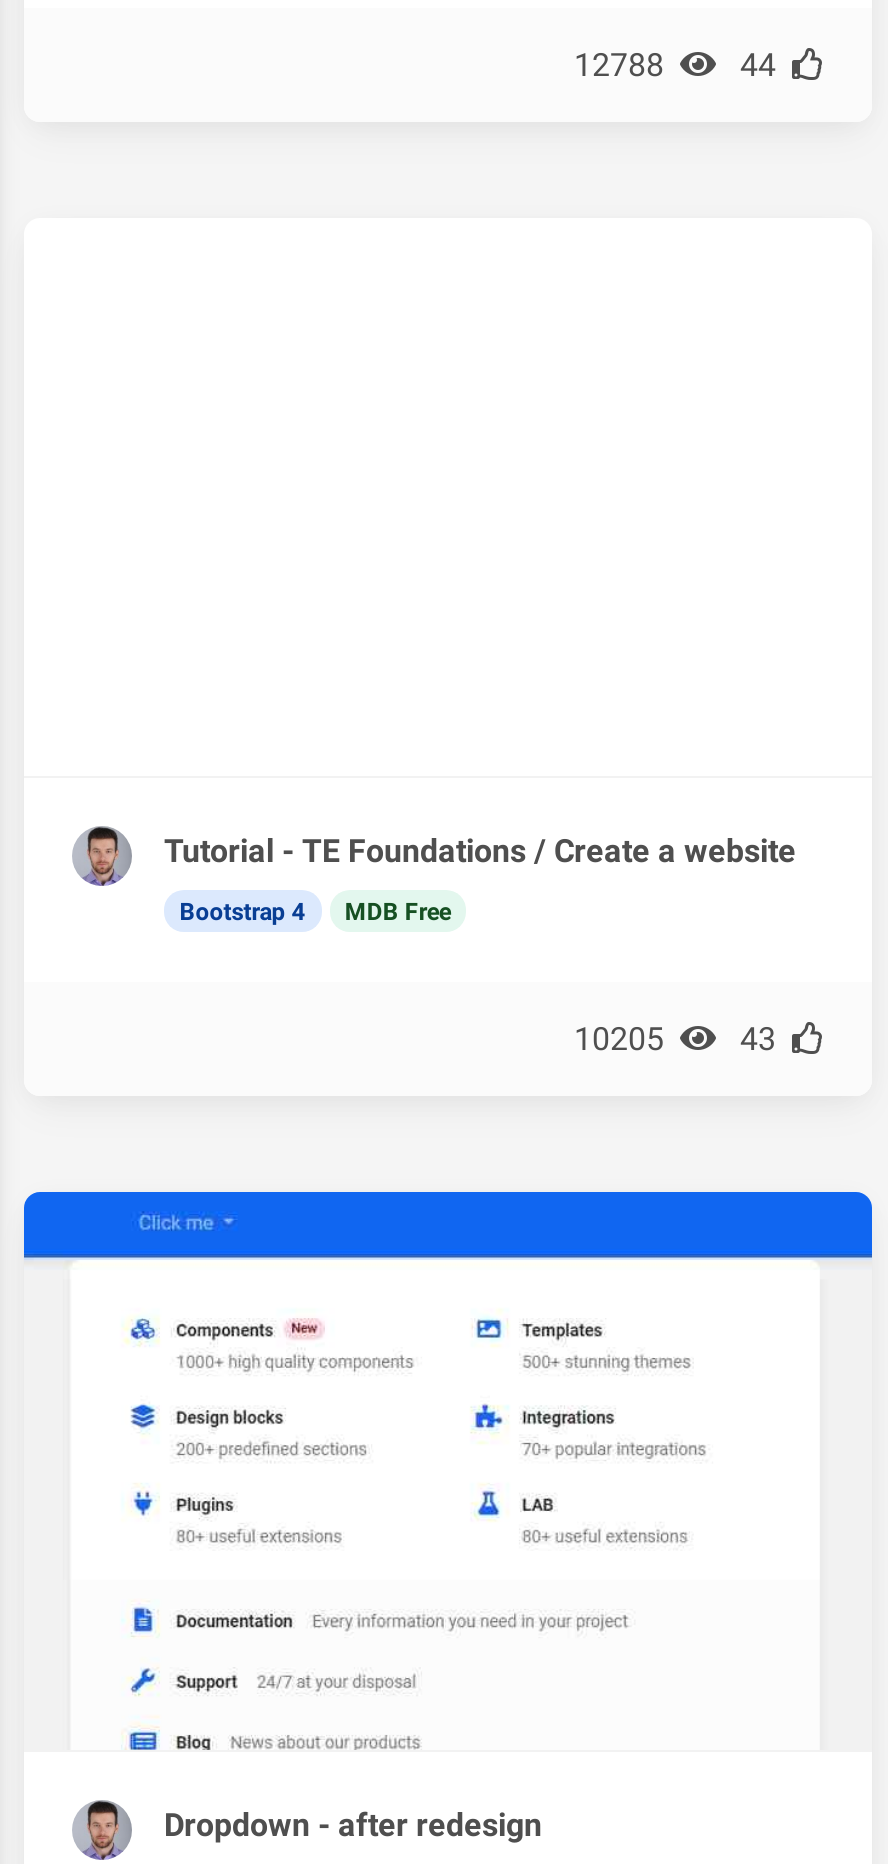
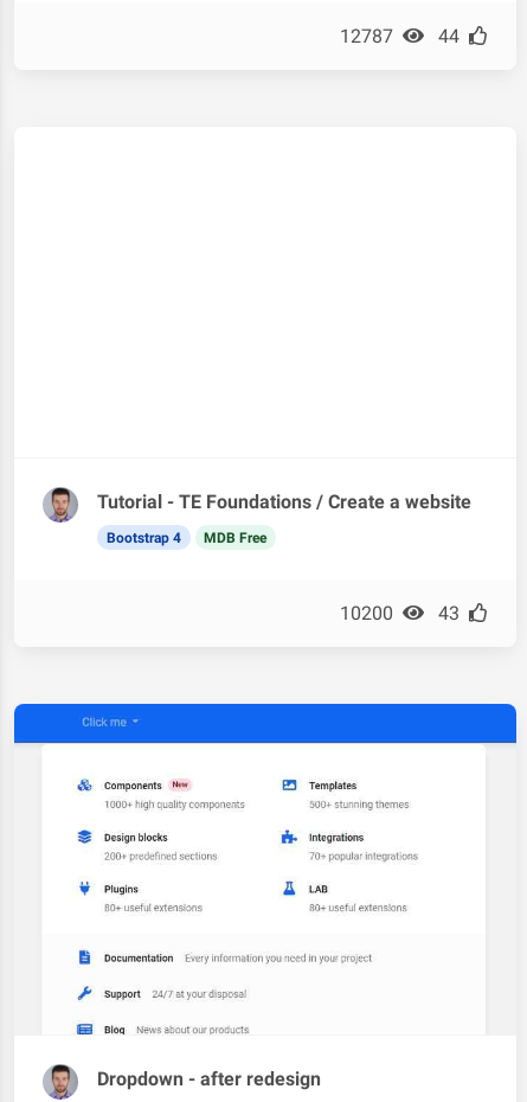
- 12788 44
+ 12787 44

- 10205 43
+ 10200 43
